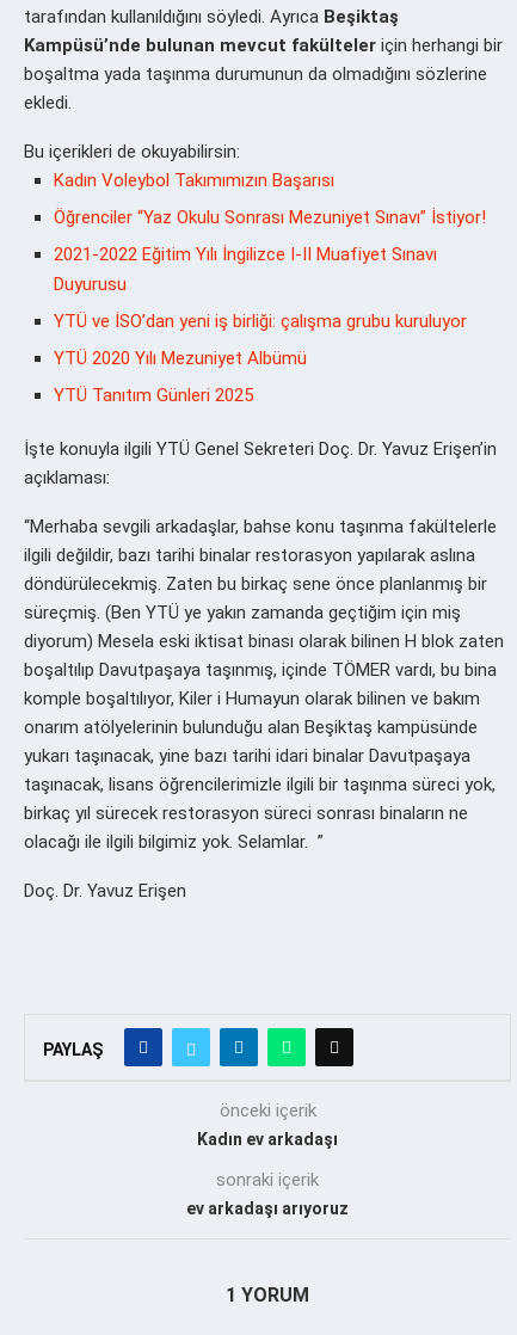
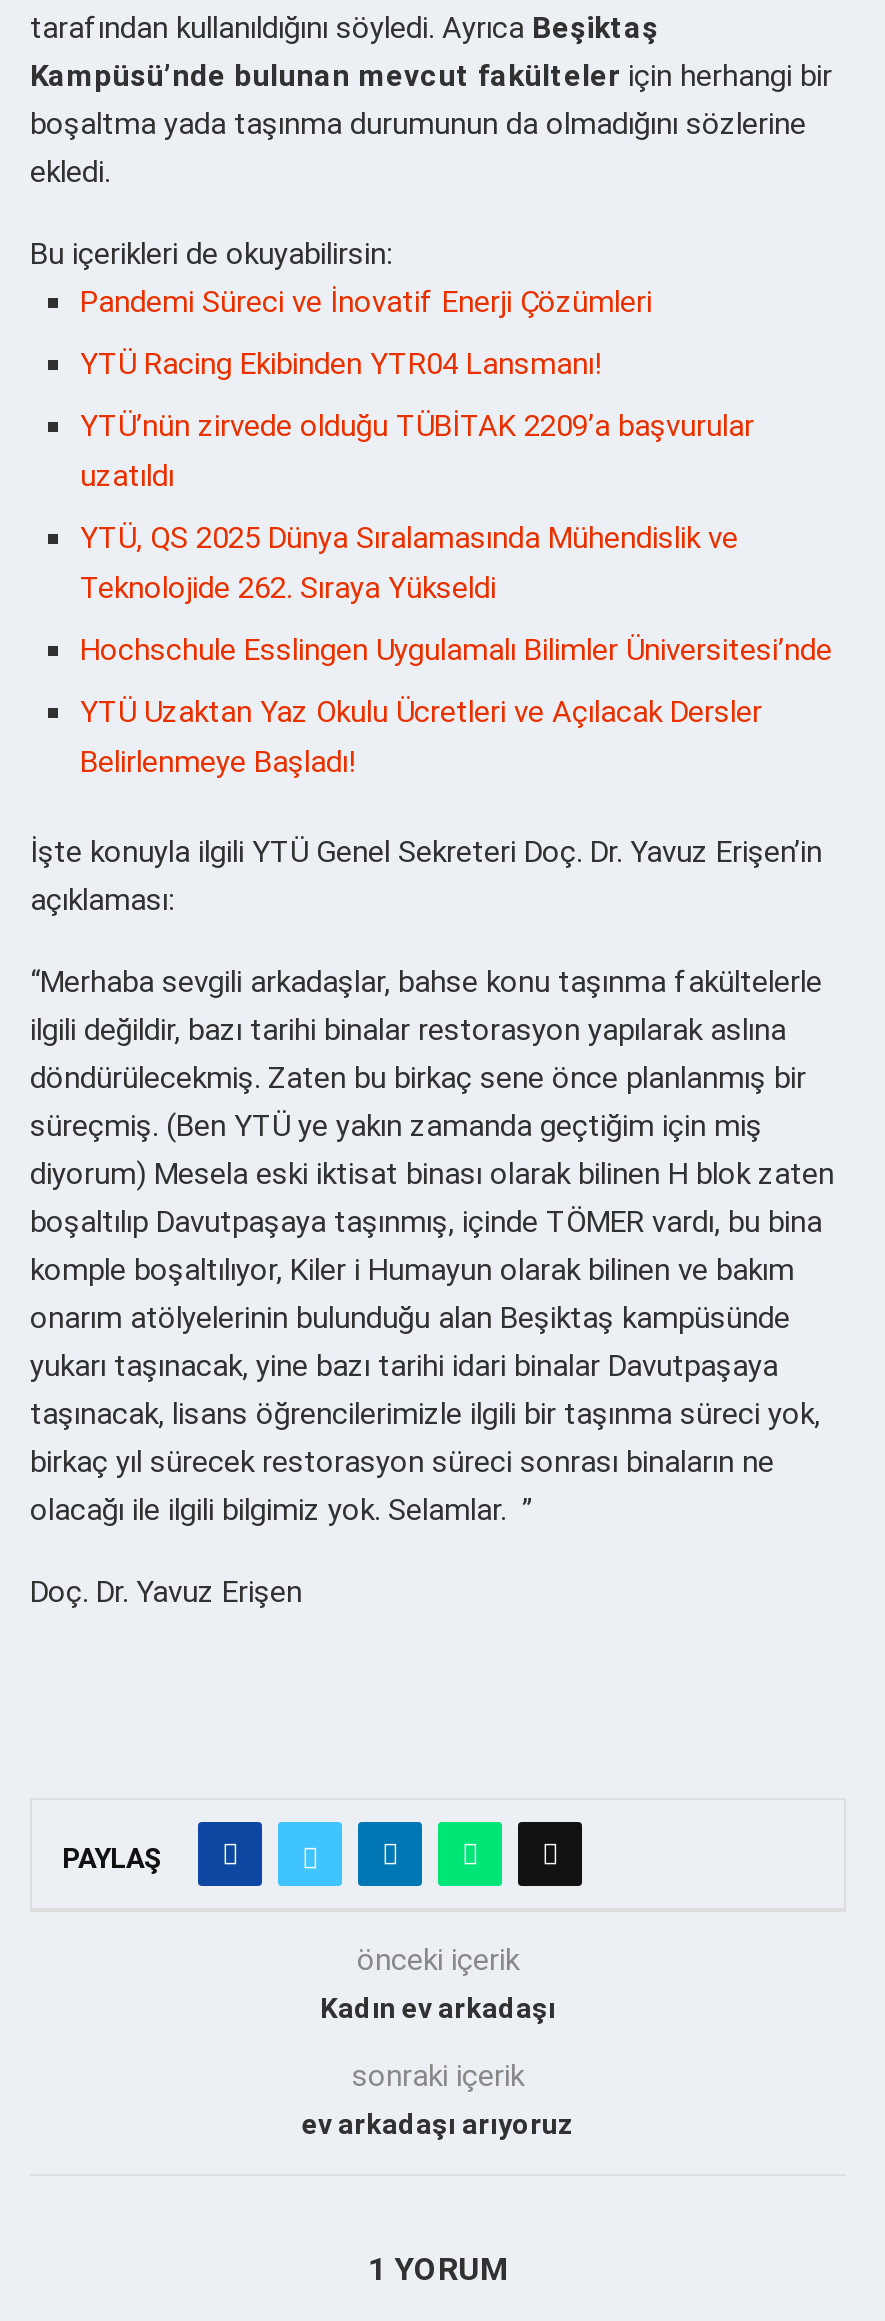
- Kadın Voleybol Takımımızın Başarısı
+ Pandemi Süreci ve İnovatif Enerji Çözümleri

- Öğrenciler “Yaz Okulu Sonrası Mezuniyet Sınavı” İstiyor!
+ YTÜ Racing Ekibinden YTR04 Lansmanı!

- 2021-2022 Eğitim Yılı İngilizce I-II Muafiyet Sınavı
- Duyurusu
+ YTÜ’nün zirvede olduğu TÜBİTAK 2209’a başvurular
+ uzatıldı

- YTÜ ve İSO’dan yeni iş birliği: çalışma grubu kuruluyor
+ YTÜ, QS 2025 Dünya Sıralamasında Mühendislik ve
+ Teknolojide 262. Sıraya Yükseldi

- YTÜ 2020 Yılı Mezuniyet Albümü
+ Hochschule Esslingen Uygulamalı Bilimler Üniversitesi’nde

- YTÜ Tanıtım Günleri 2025
+ YTÜ Uzaktan Yaz Okulu Ücretleri ve Açılacak Dersler
+ Belirlenmeye Başladı!
